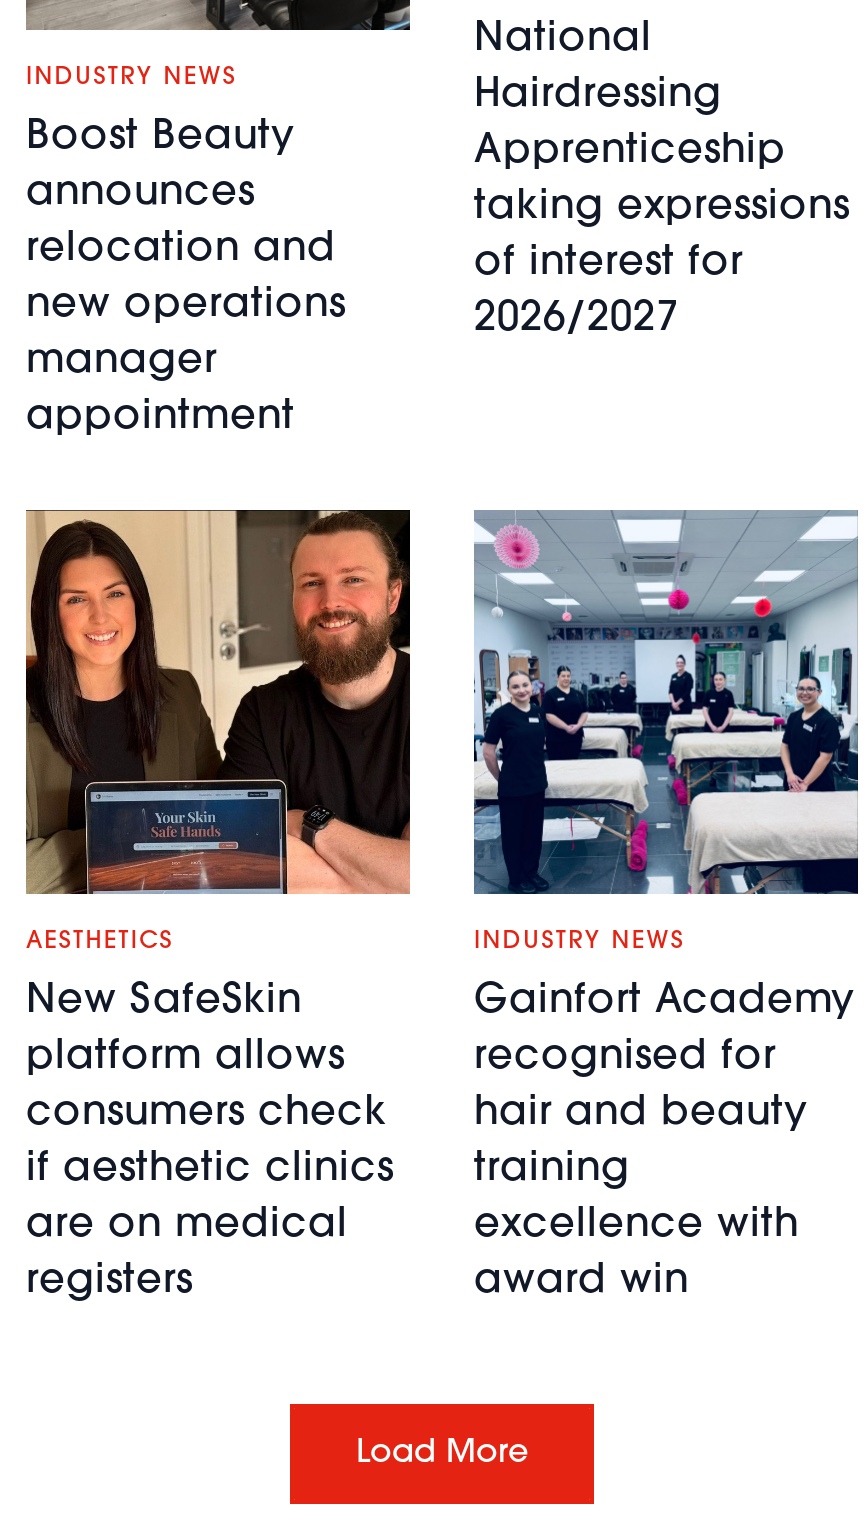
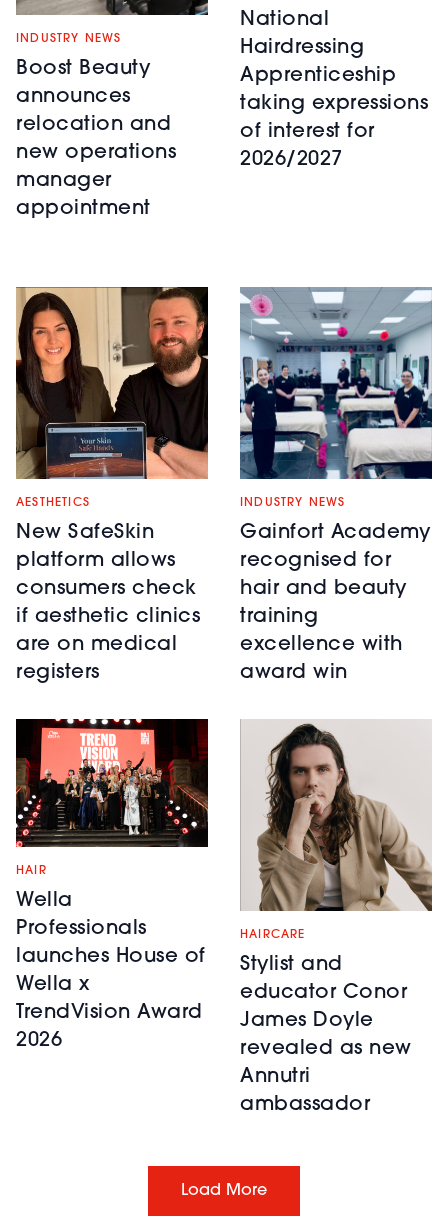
+ [image]
+ HAIR
+ Wella
+ Professionals
+ launches House of
+ Wella x
+ TrendVision Award
+ 2026

+ [image]
+ HAIRCARE
+ Stylist and
+ educator Conor
+ James Doyle
+ revealed as new
+ Annutri
+ ambassador
